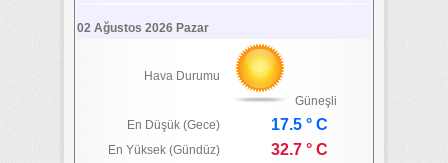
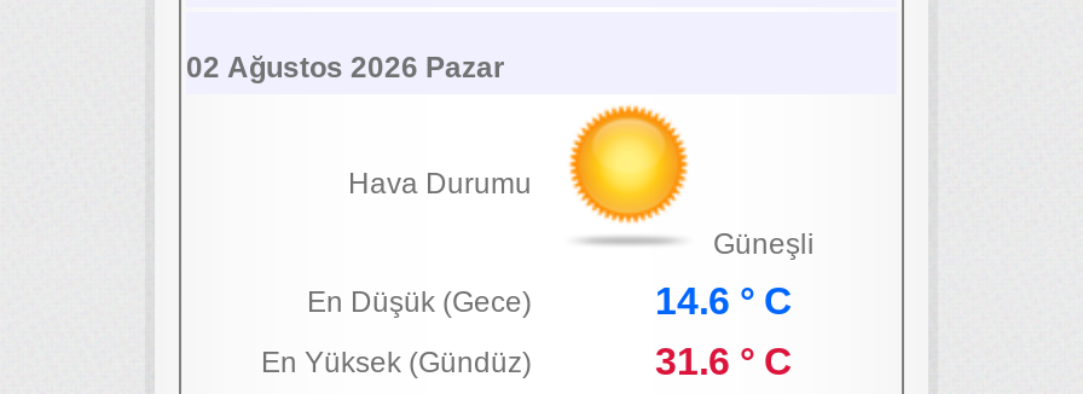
- 17.5 ° C
+ 14.6 ° C

- 32.7 ° C
+ 31.6 ° C
